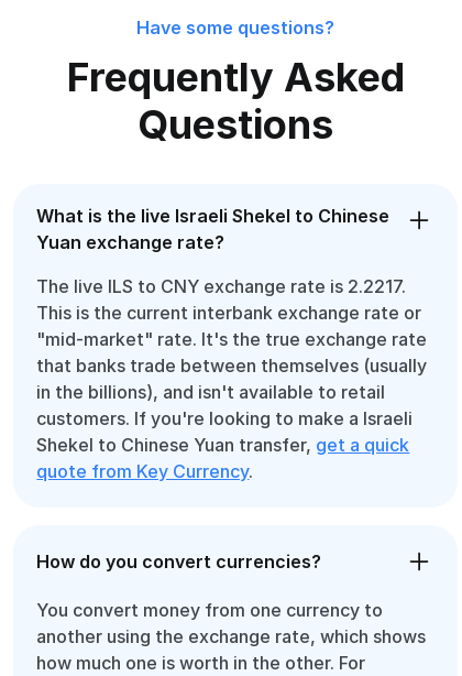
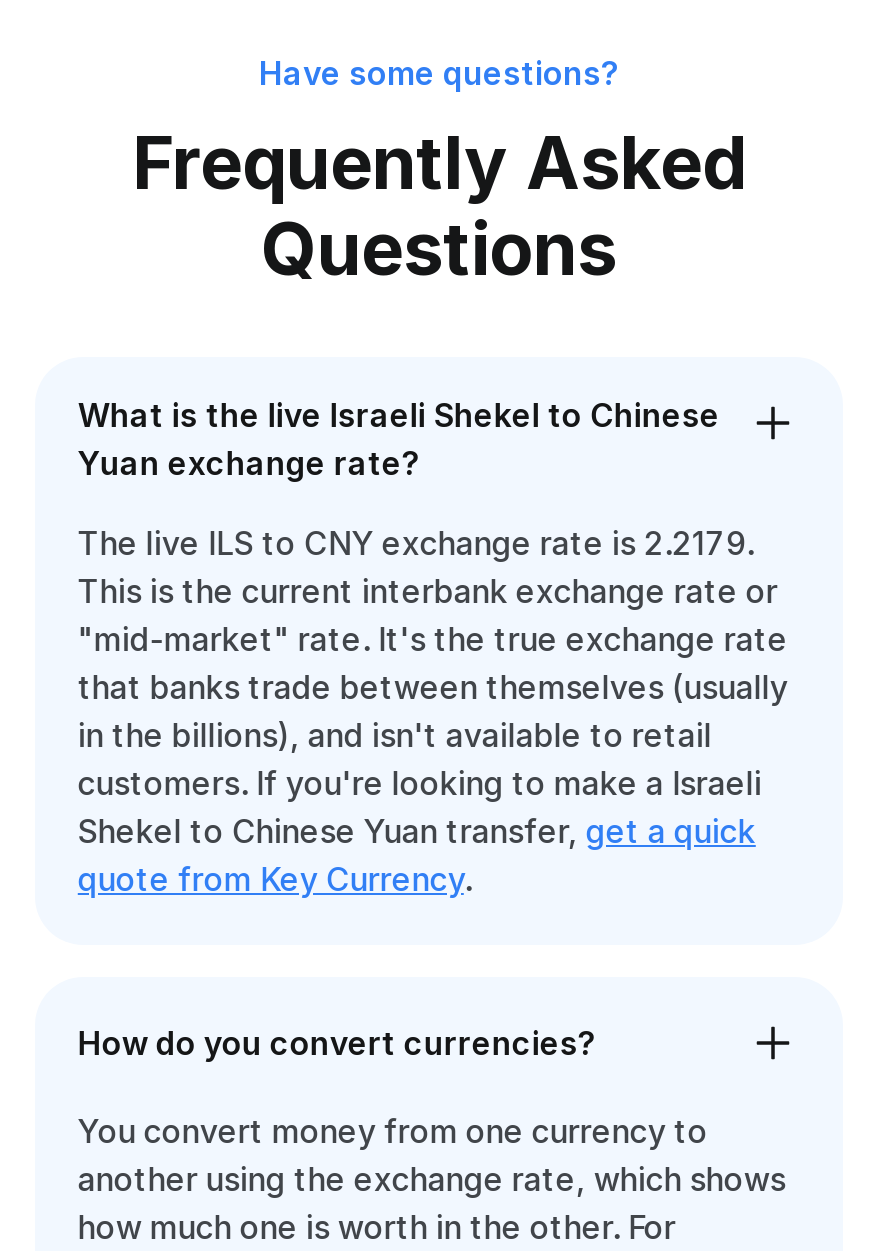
- The live ILS to CNY exchange rate is 2.2217.
+ The live ILS to CNY exchange rate is 2.2179.
